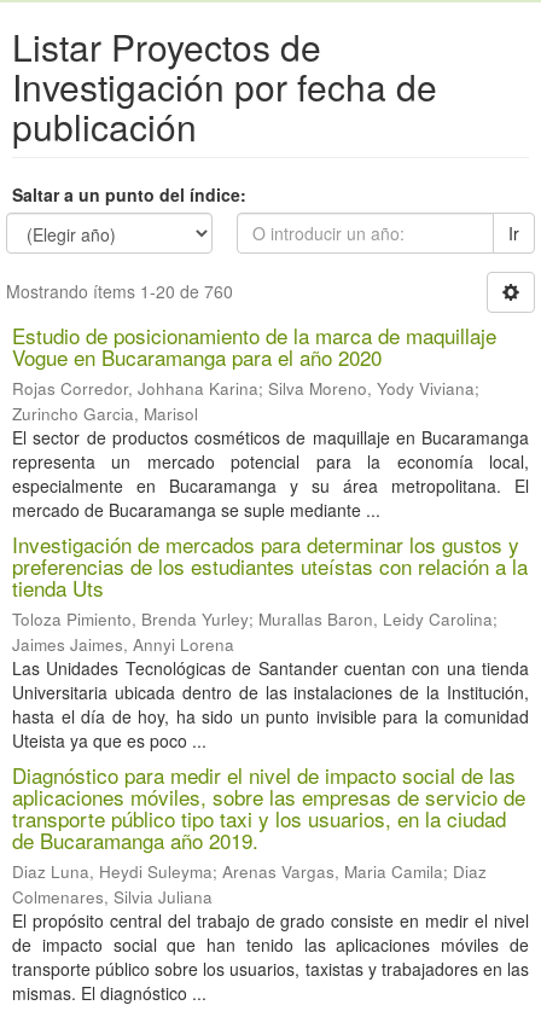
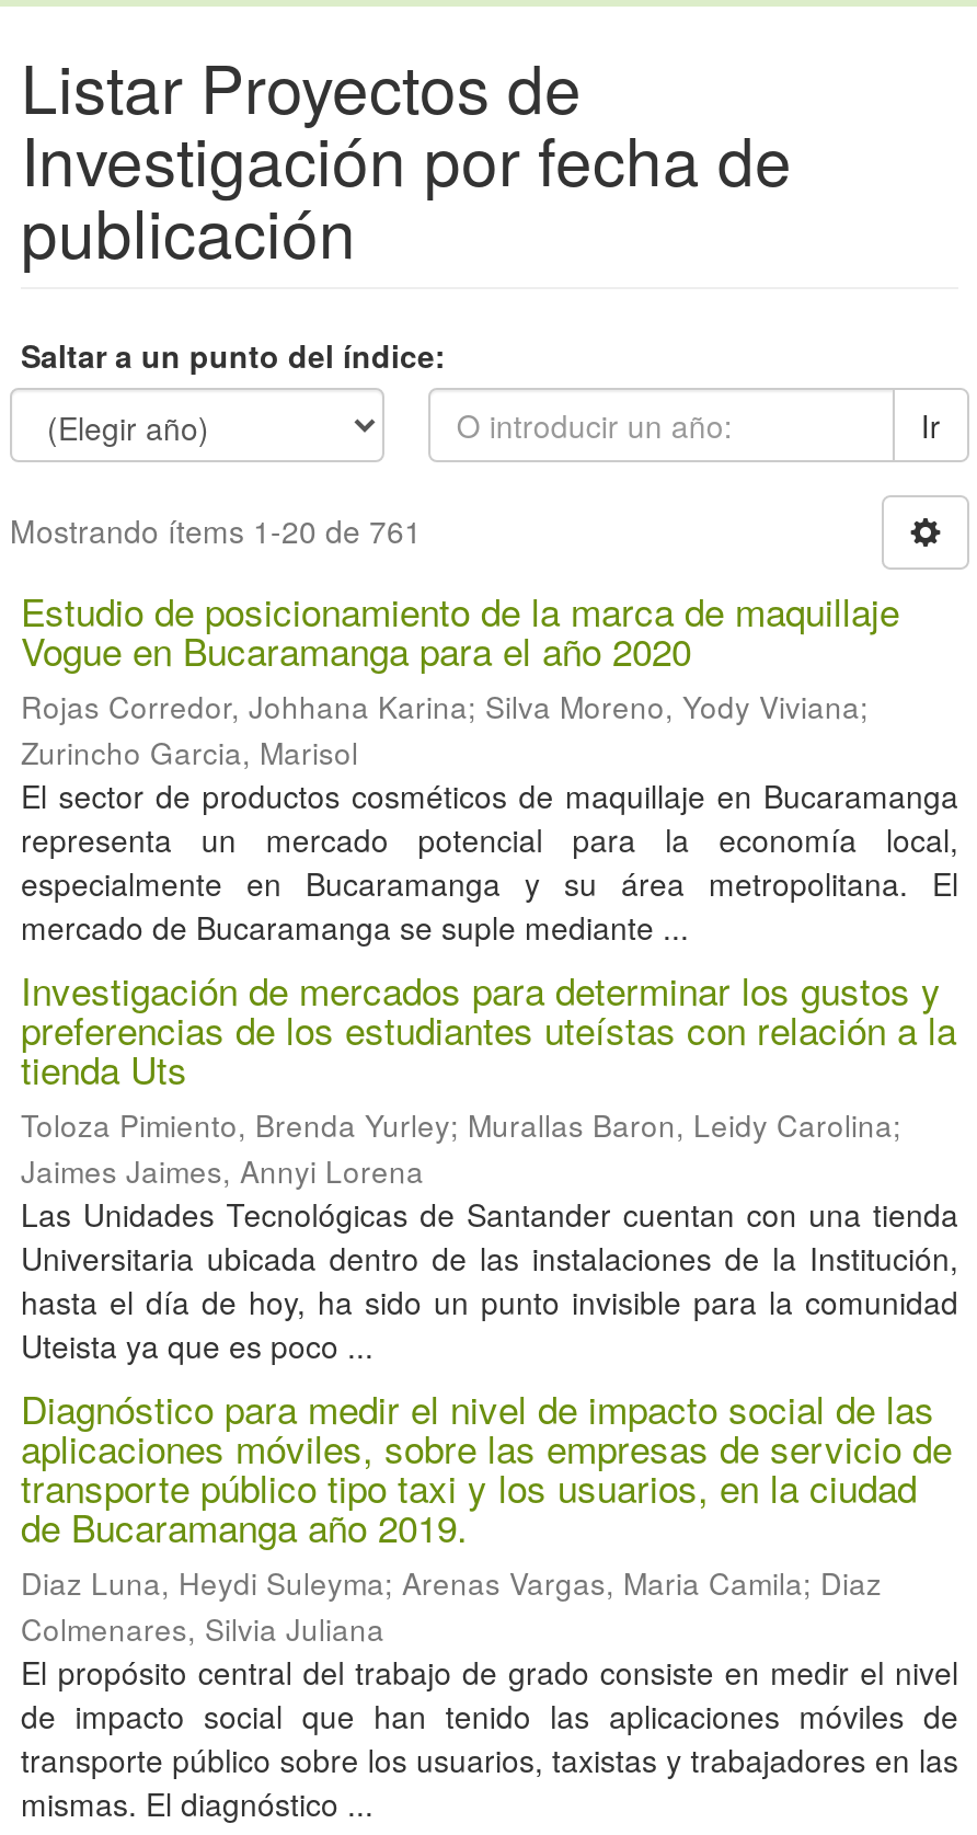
- Mostrando ítems 1-20 de 760
+ Mostrando ítems 1-20 de 761
